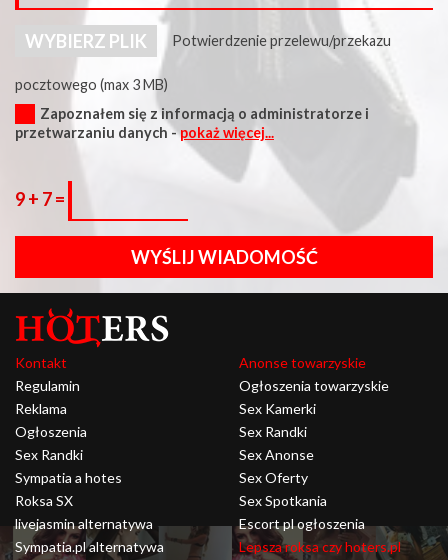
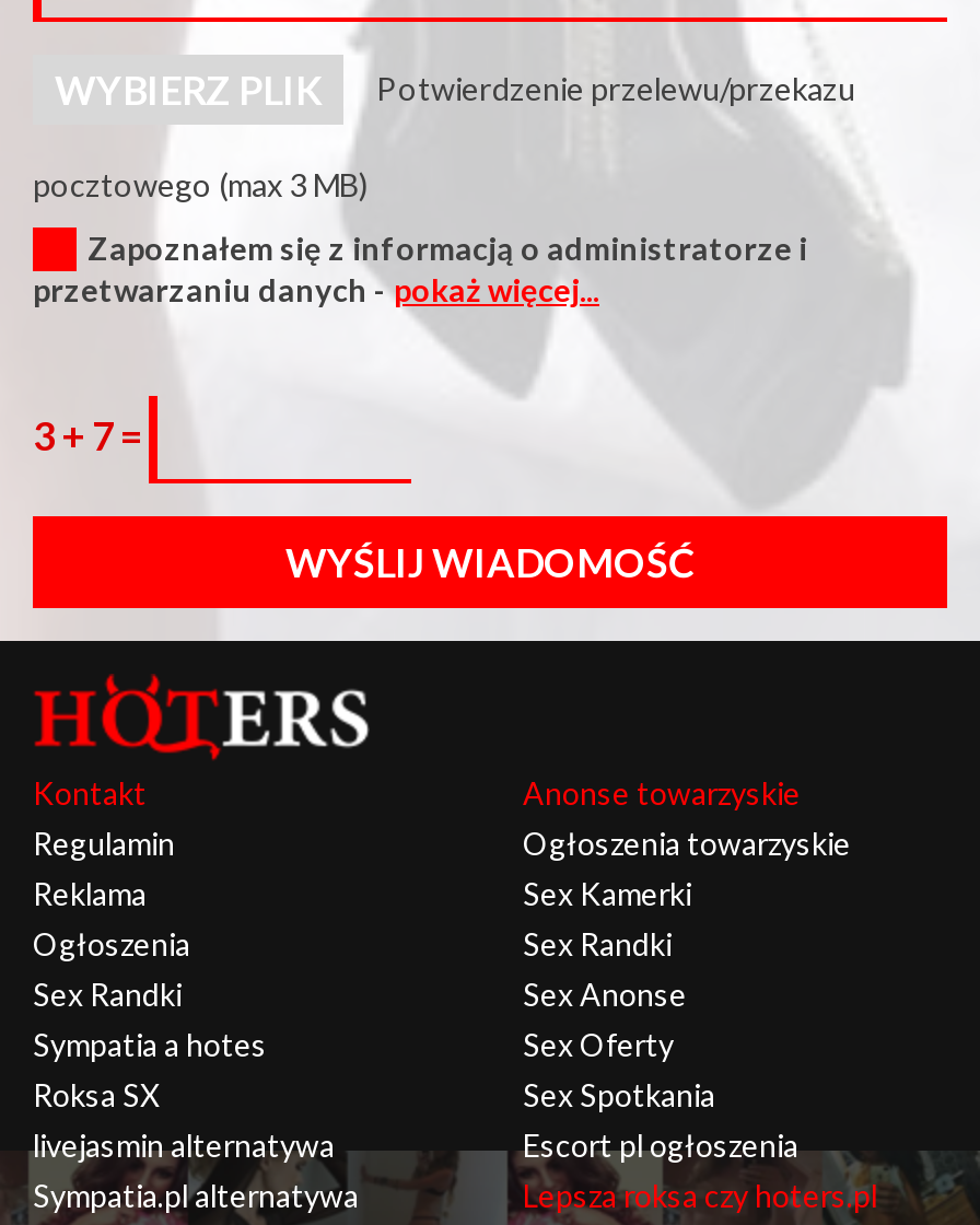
- 9 + 7 =
+ 3 + 7 =
